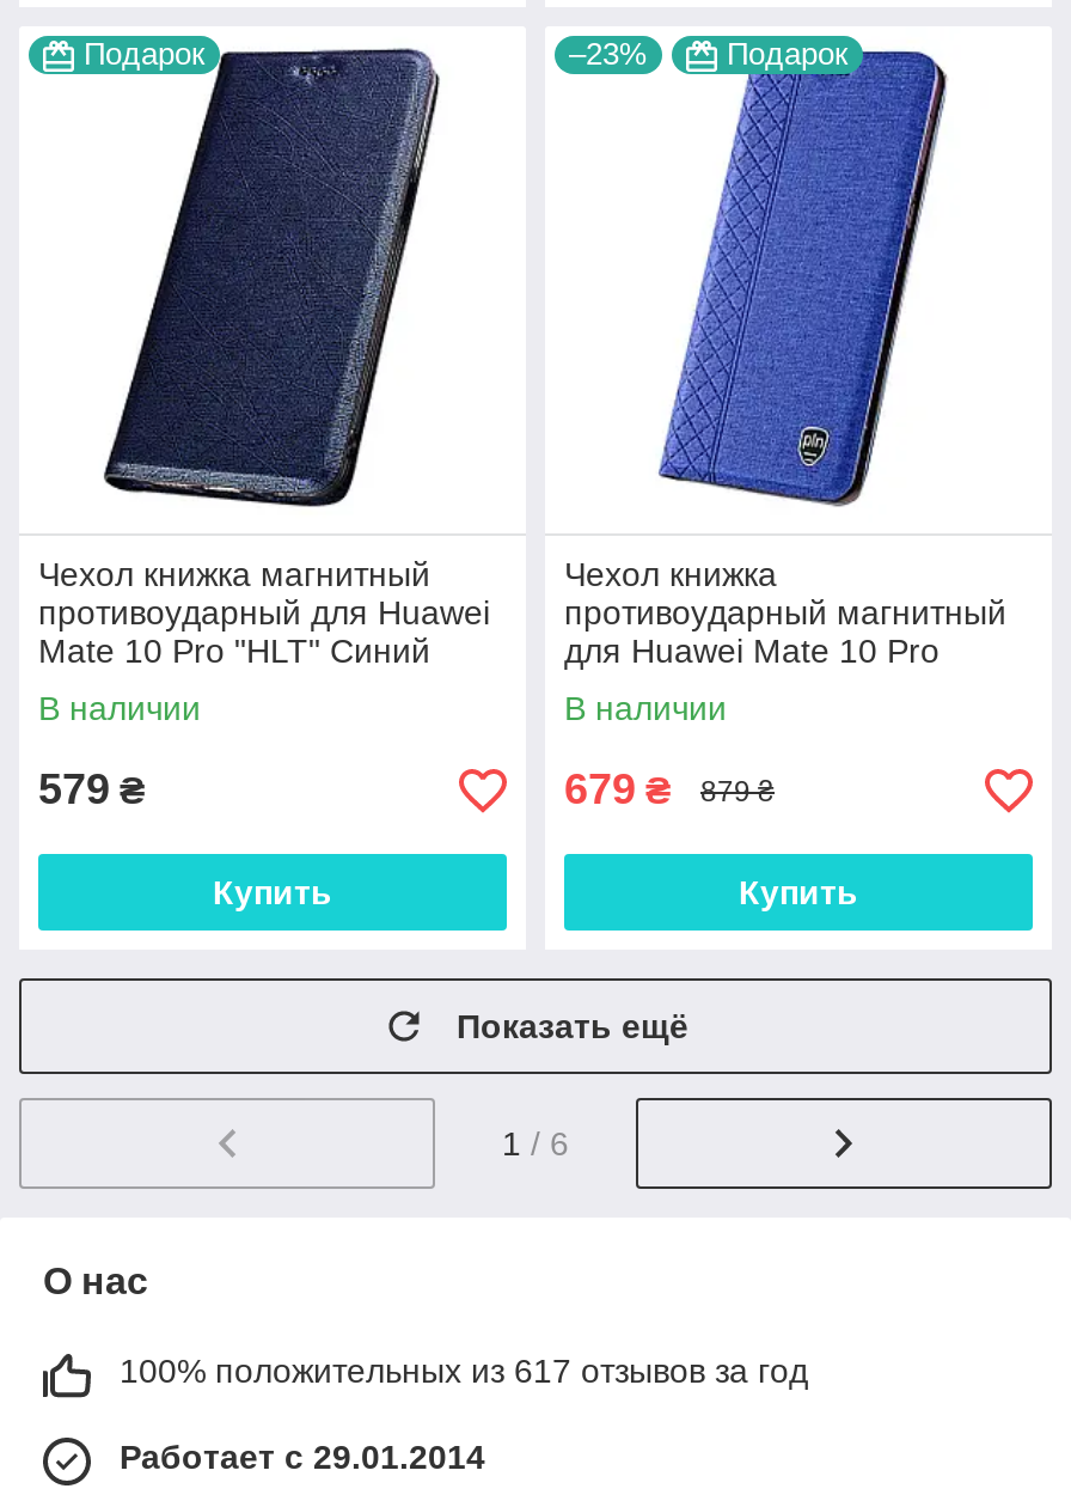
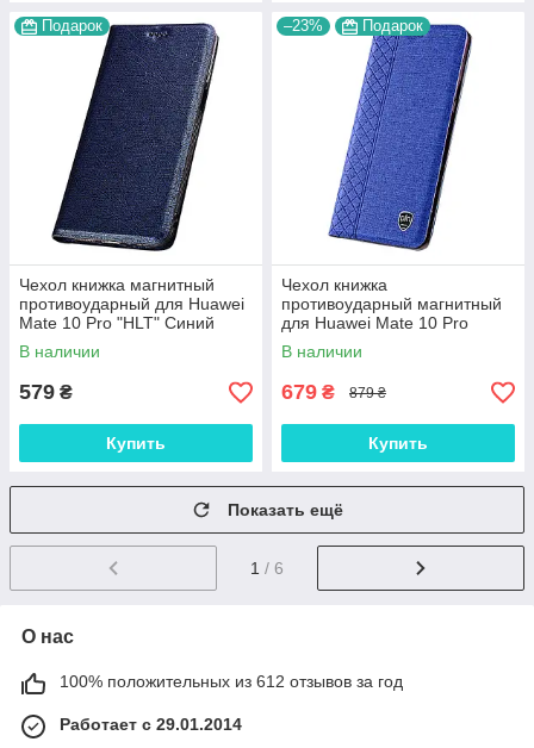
- 100% положительных из 617 отзывов за год
+ 100% положительных из 612 отзывов за год
